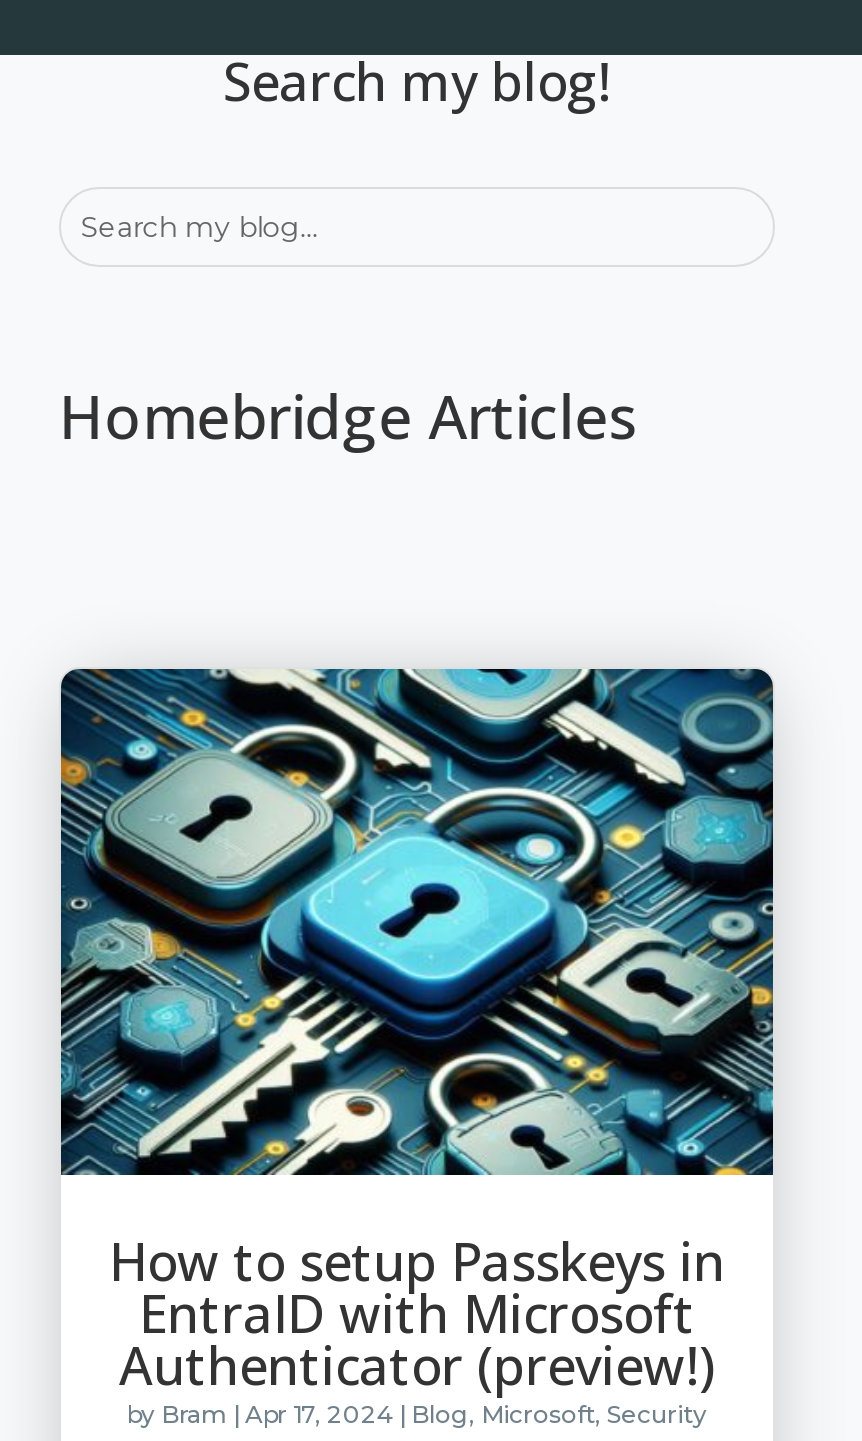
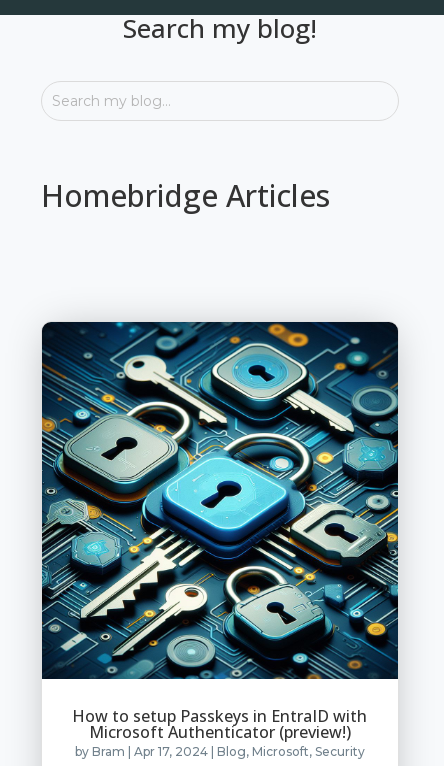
- [image]
+ [image]
